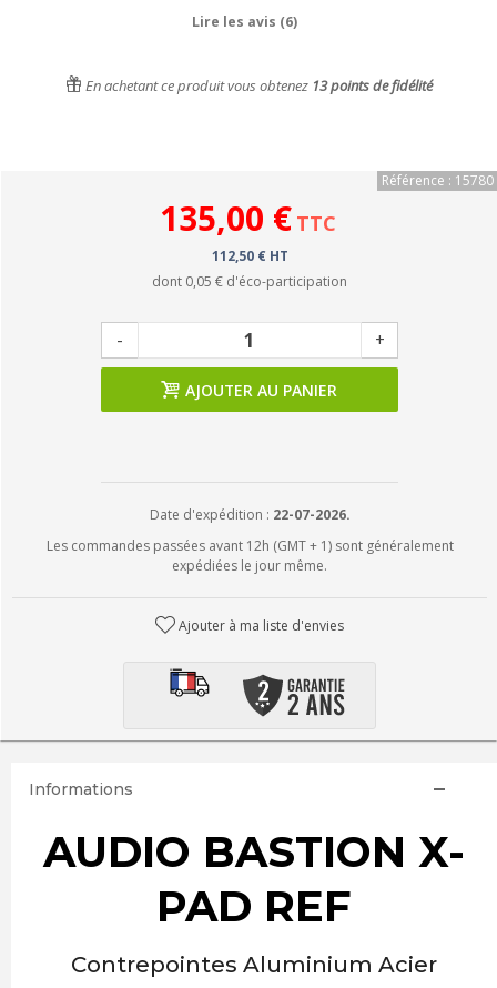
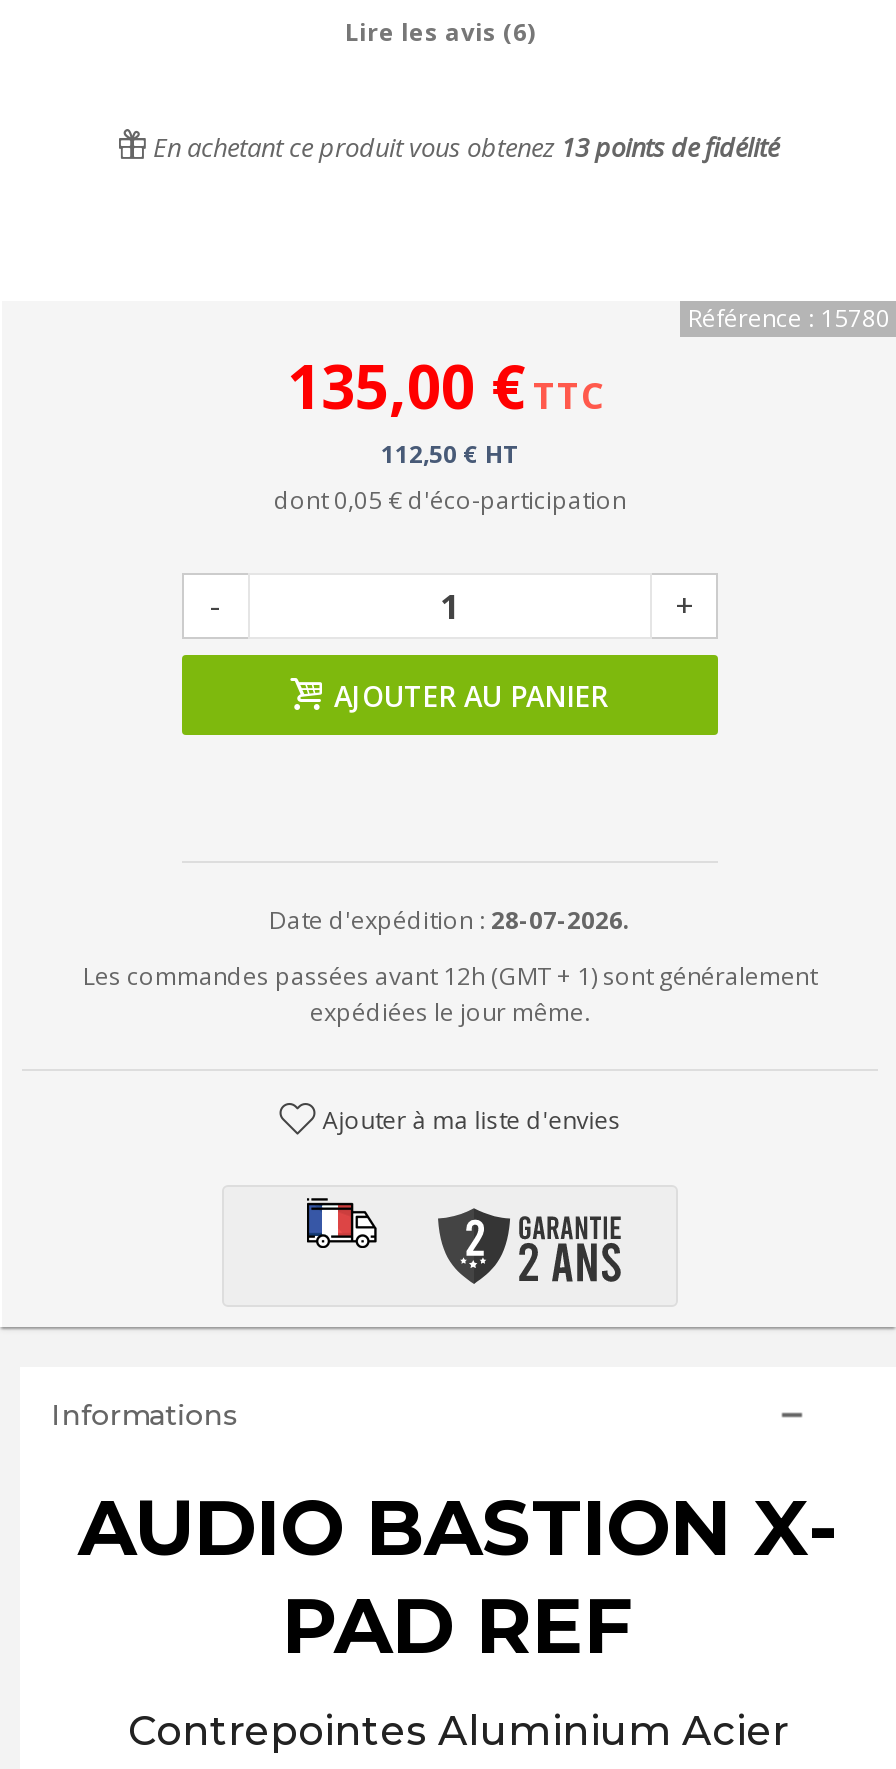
- Date d'expédition : 22-07-2026.
+ Date d'expédition : 28-07-2026.
